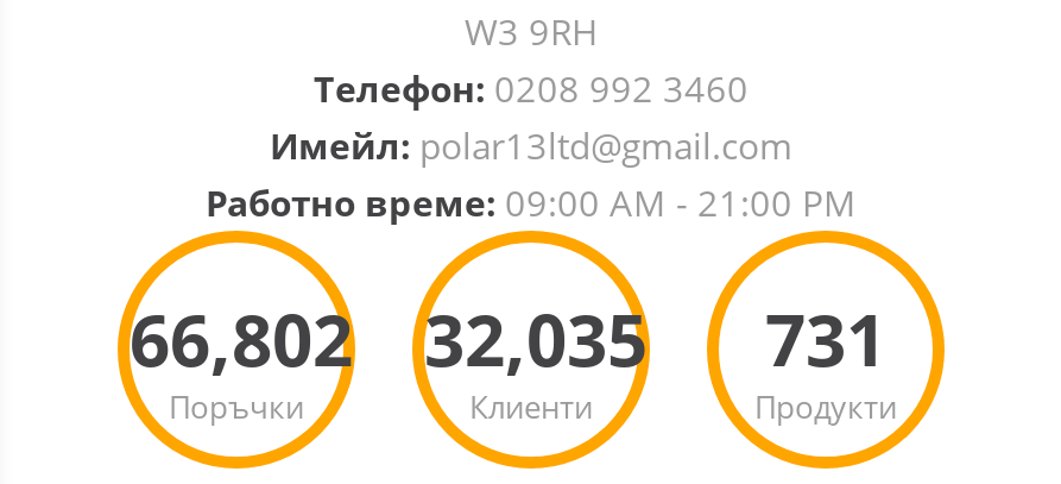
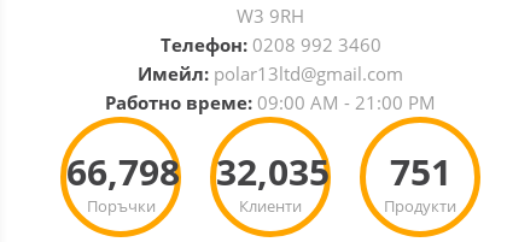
- 66,802
+ 66,798

- 731
+ 751
